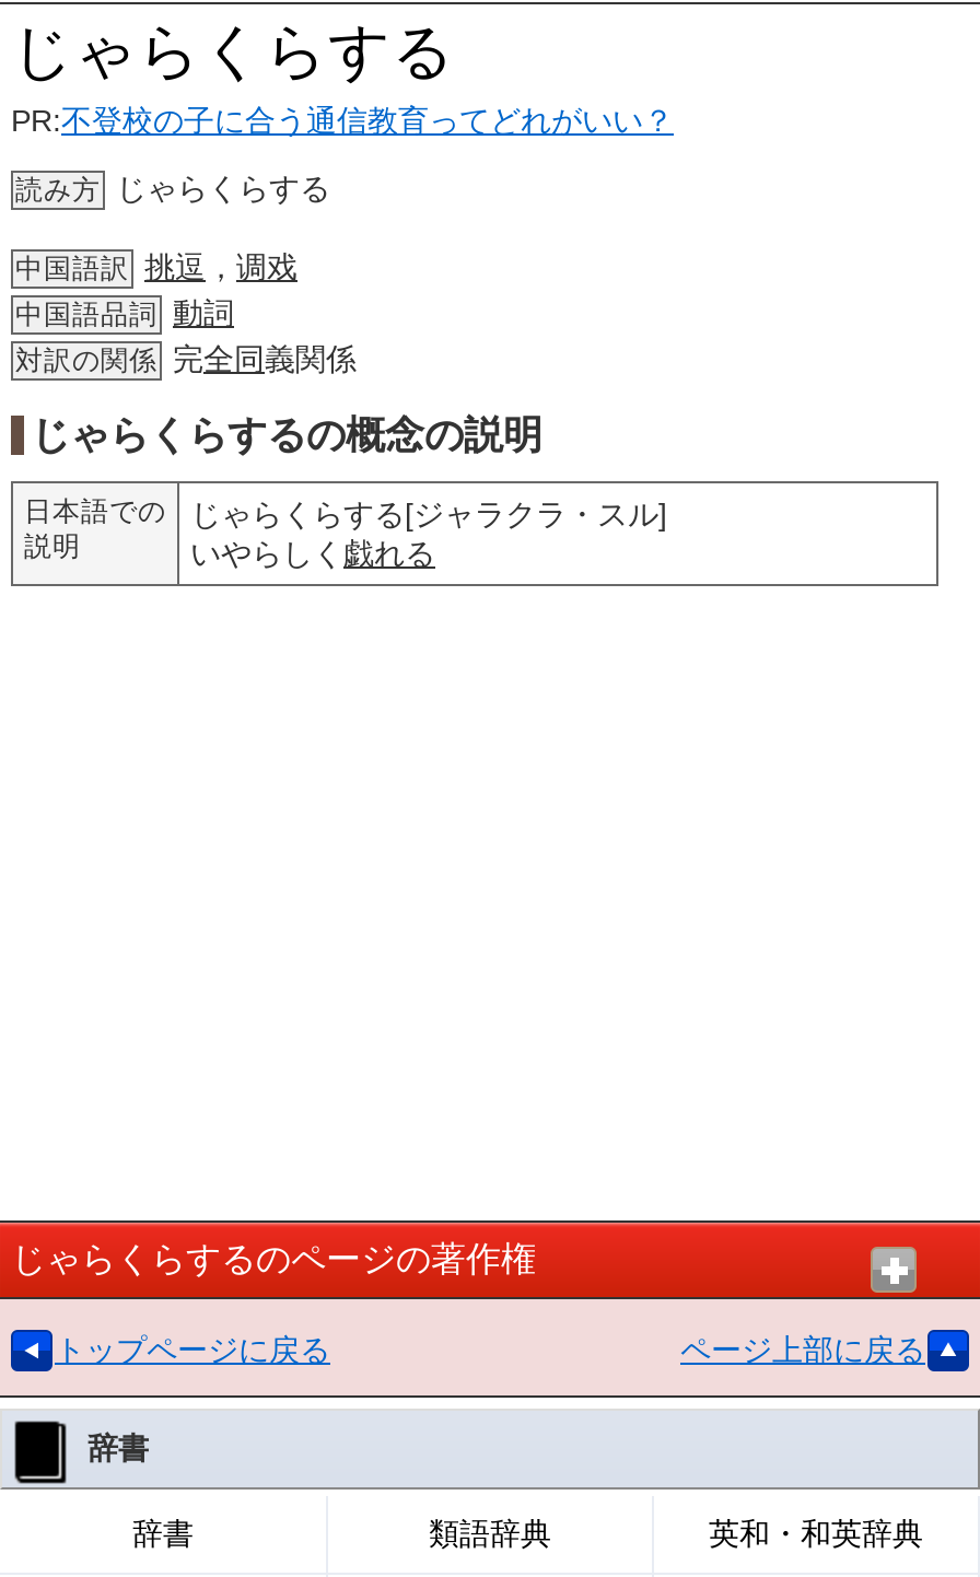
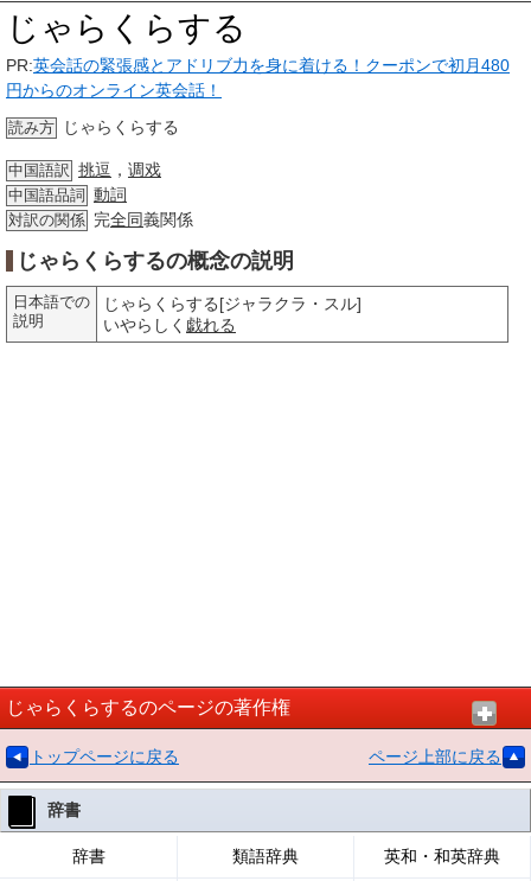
- PR:不登校の子に合う通信教育ってどれがいい？
+ PR:英会話の緊張感とアドリブ力を身に着ける！クーポンで初月480
+ 円からのオンライン英会話！
